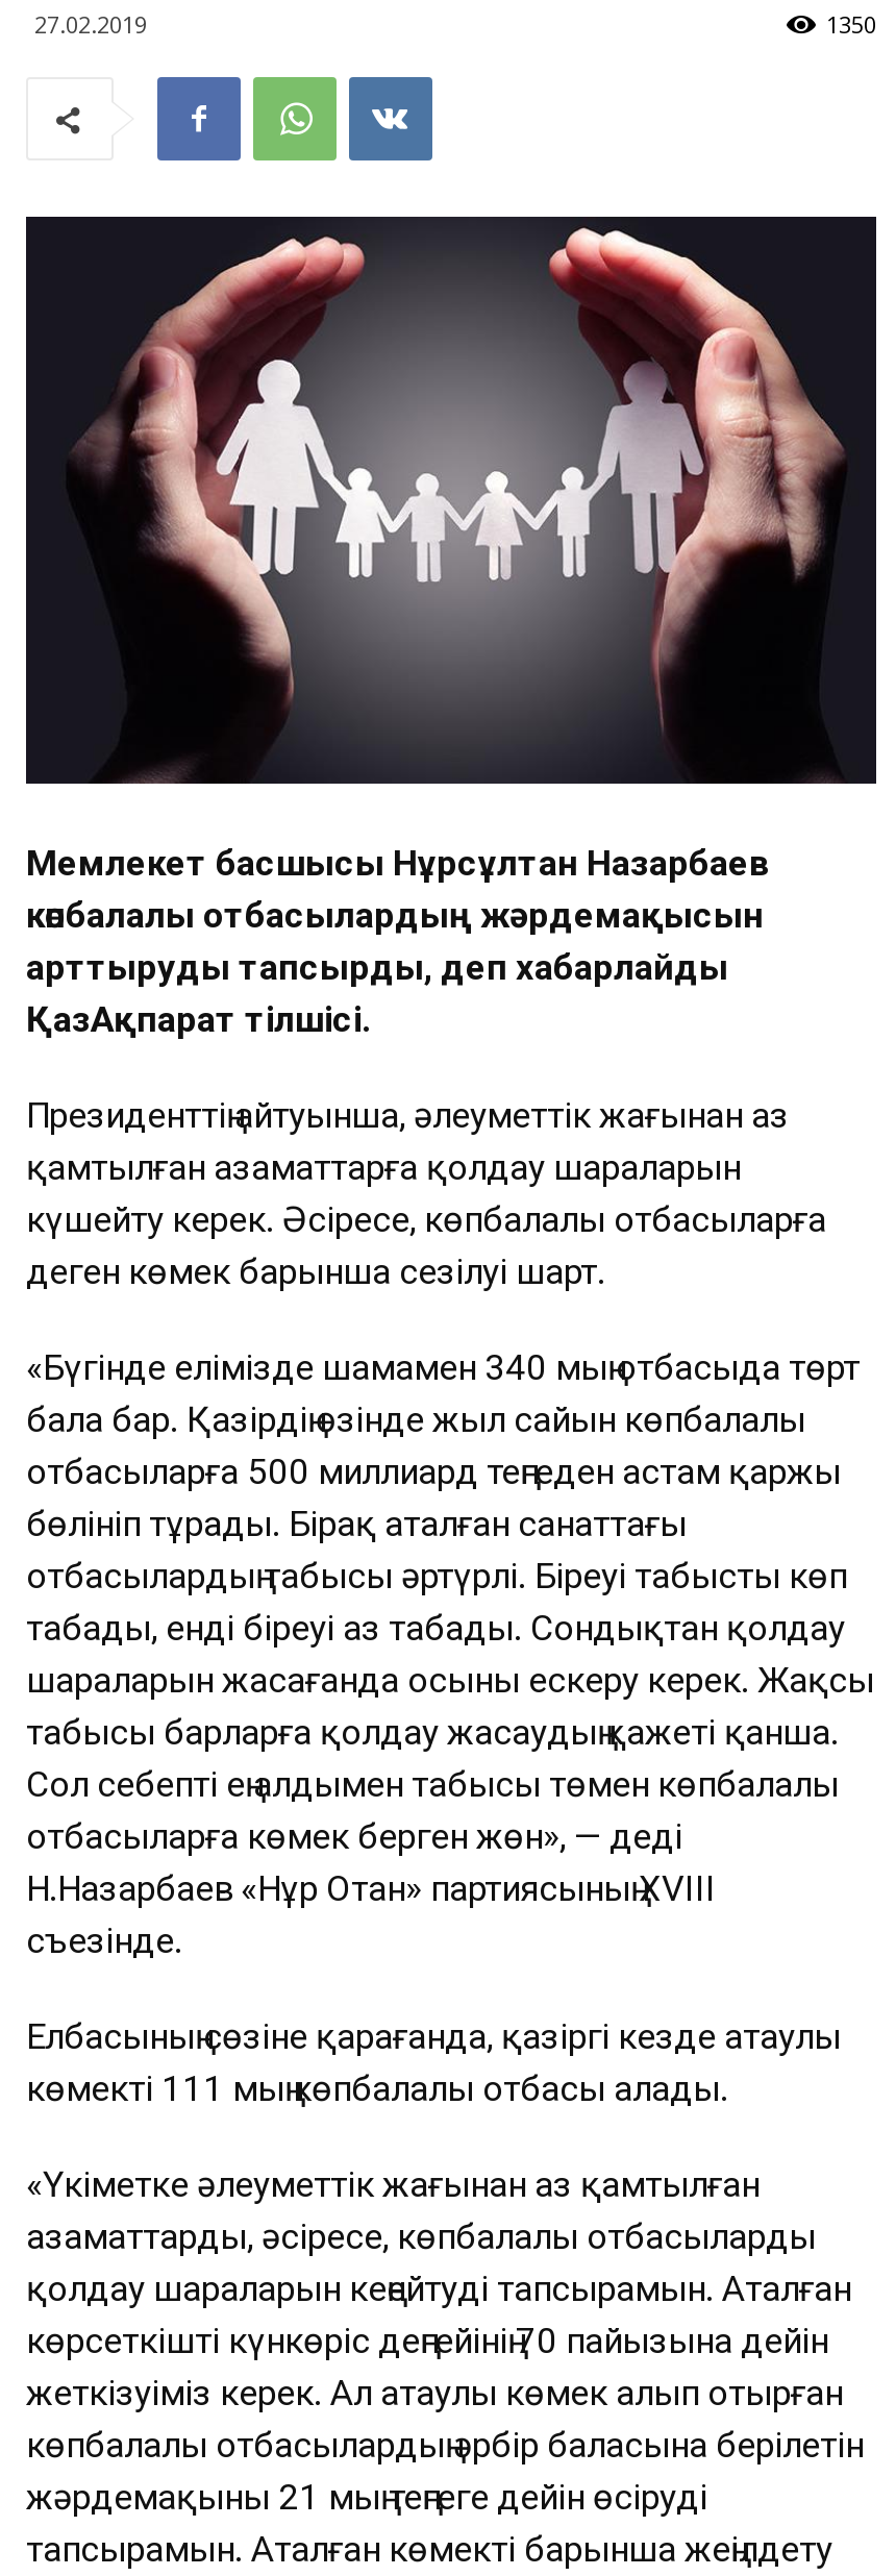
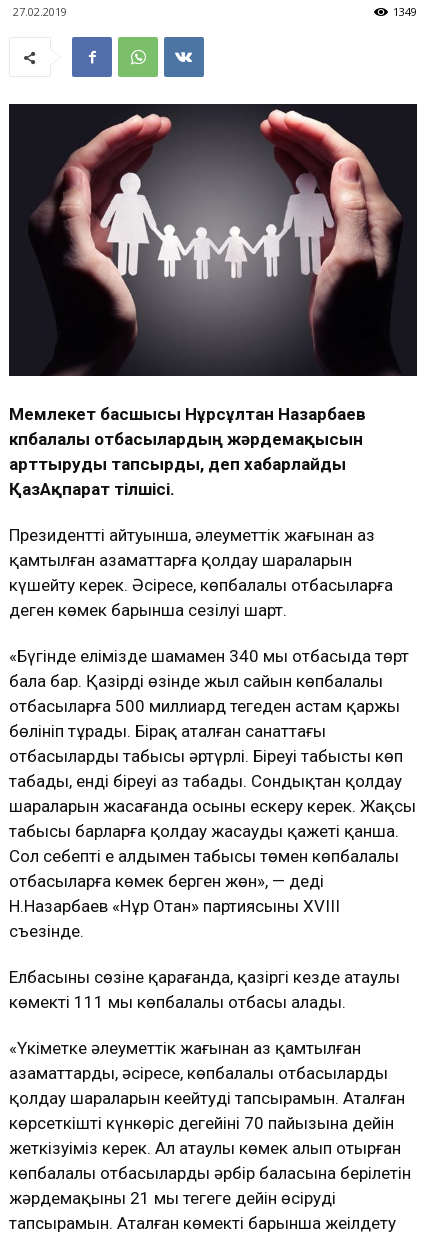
- 1350
+ 1349
